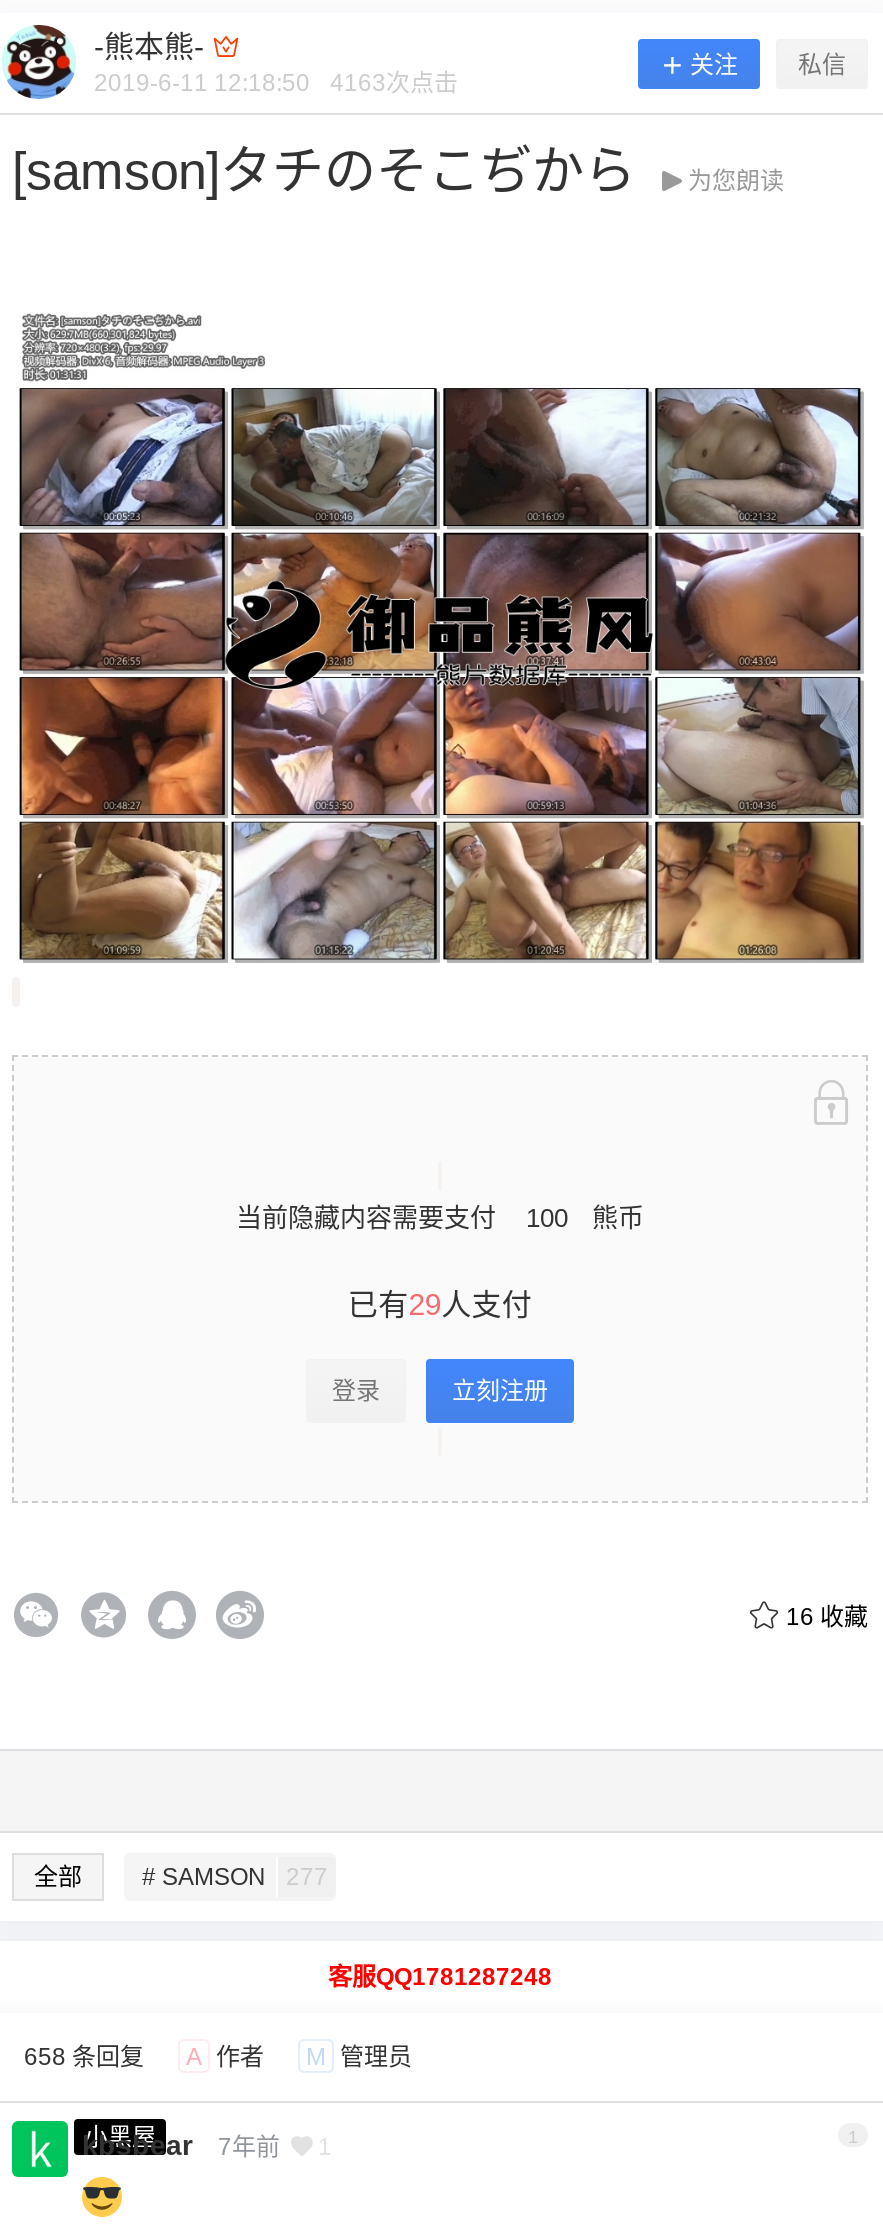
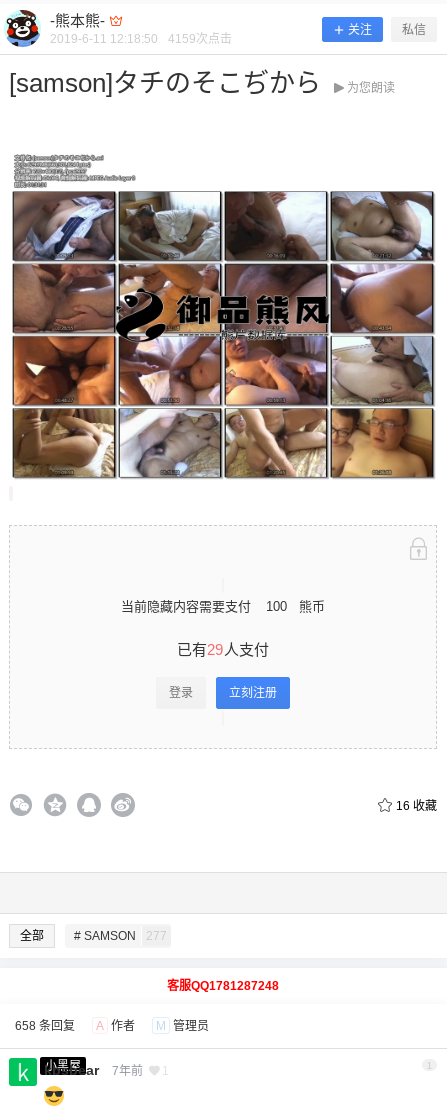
- 2019-6-11 12:18:50 4163次点击
+ 2019-6-11 12:18:50 4159次点击
